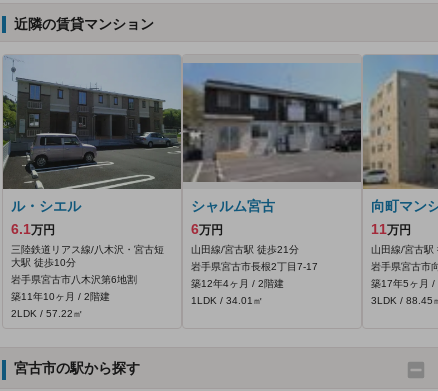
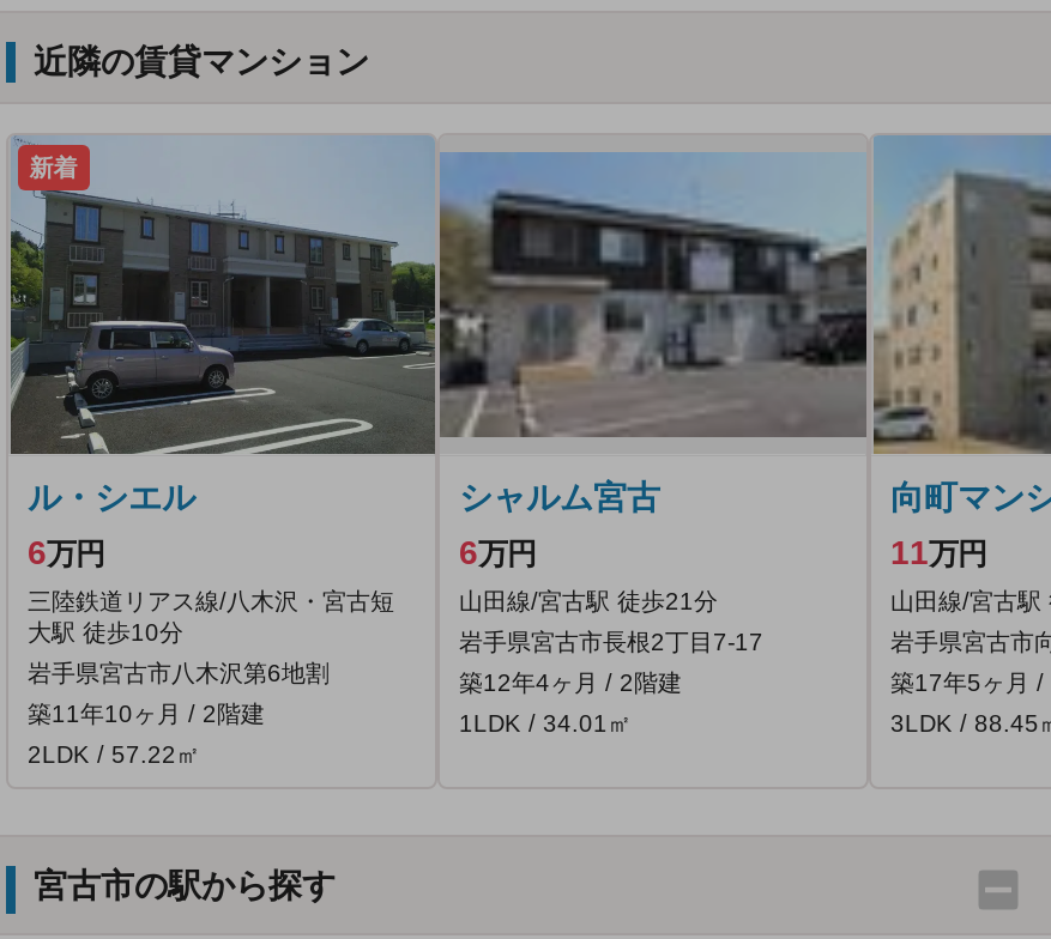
+ 新着

- 6.1万円
+ 6万円
